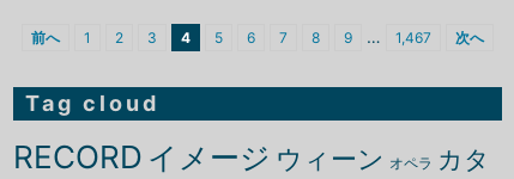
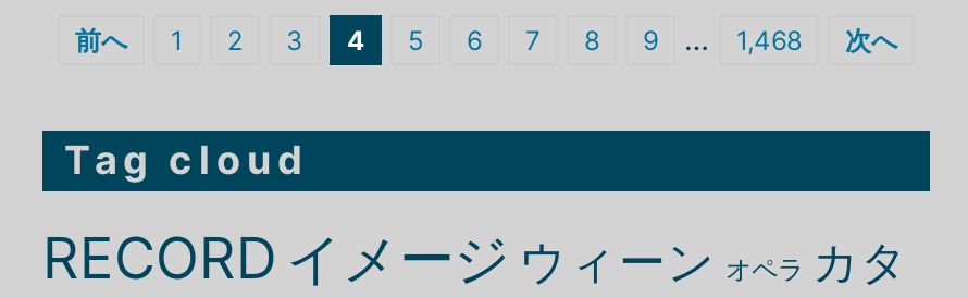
- 1,467
+ 1,468
